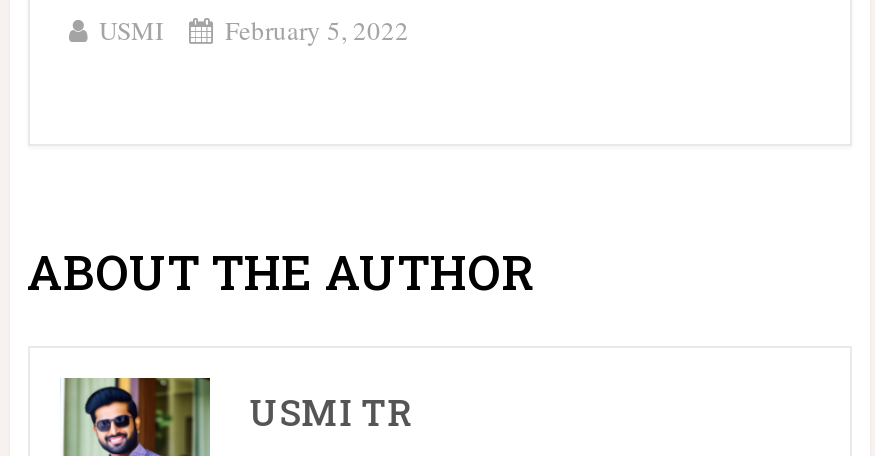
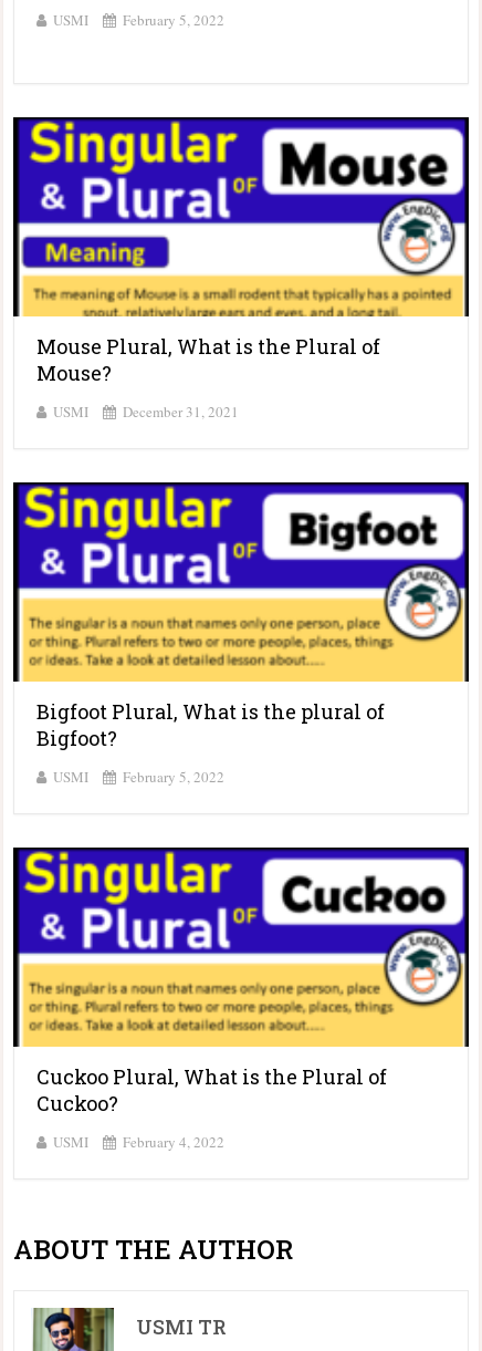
+ [image]
+ Mouse Plural, What is the Plural of
+ Mouse?
+ USMI
+ December 31, 2021

+ [image]
+ Bigfoot Plural, What is the plural of
+ Bigfoot?
+ USMI
+ February 5, 2022

+ [image]
+ Cuckoo Plural, What is the Plural of
+ Cuckoo?
+ USMI
+ February 4, 2022
